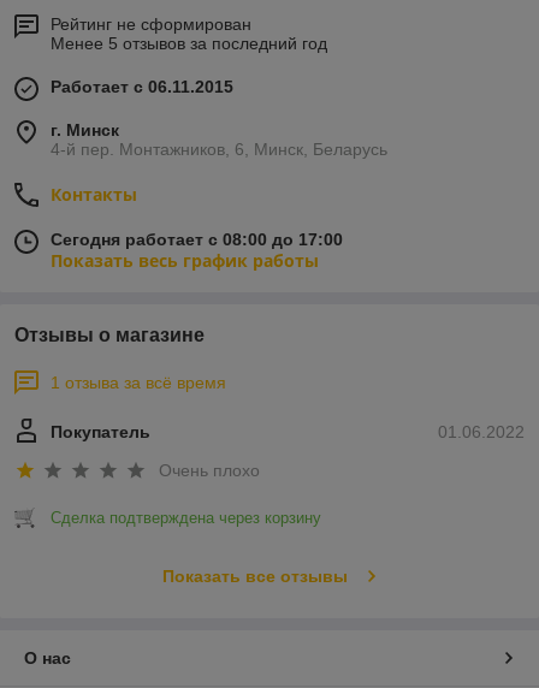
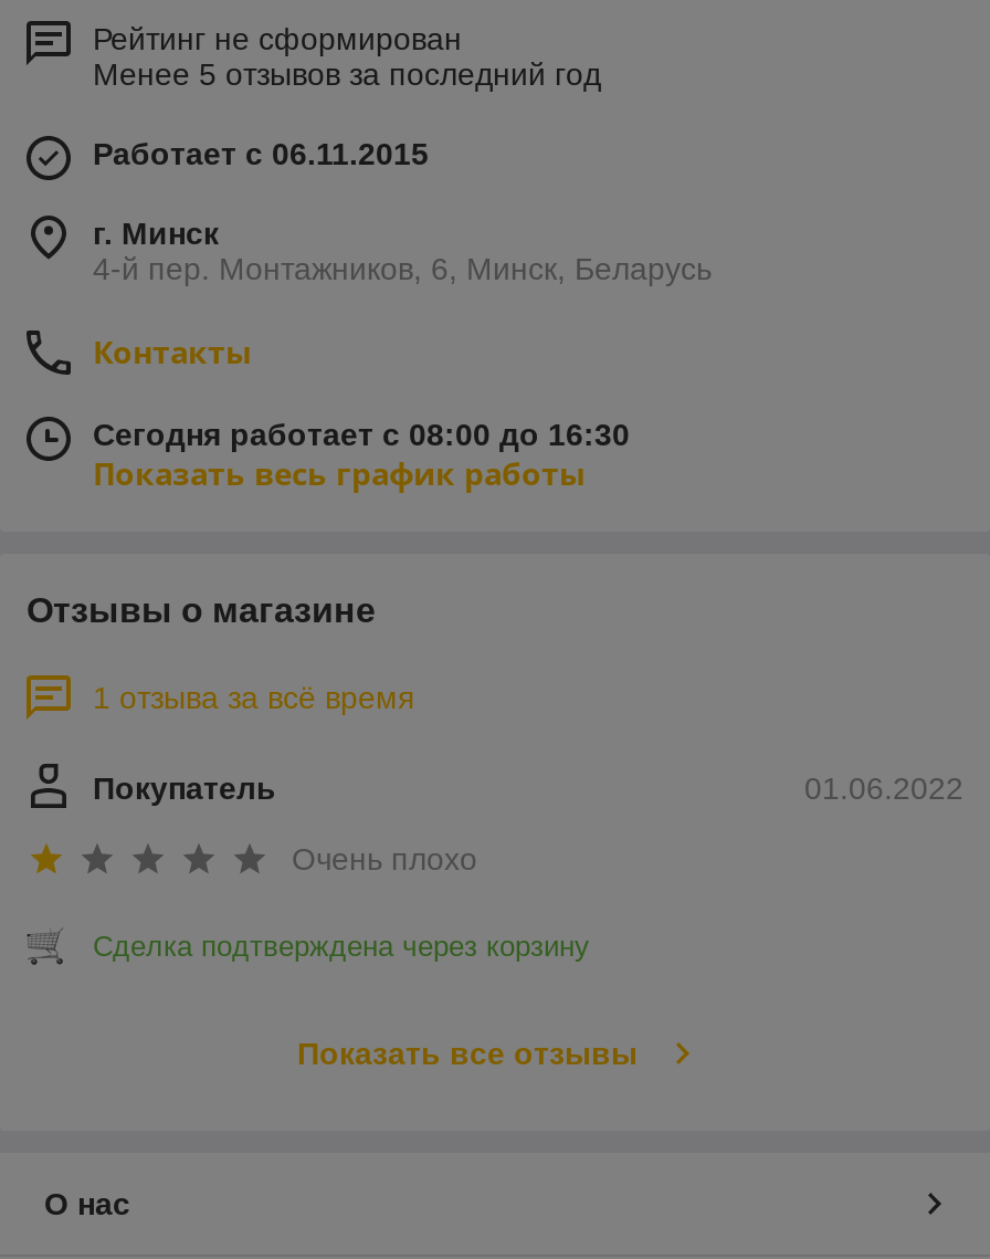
- Сегодня работает с 08:00 до 17:00
+ Сегодня работает с 08:00 до 16:30
